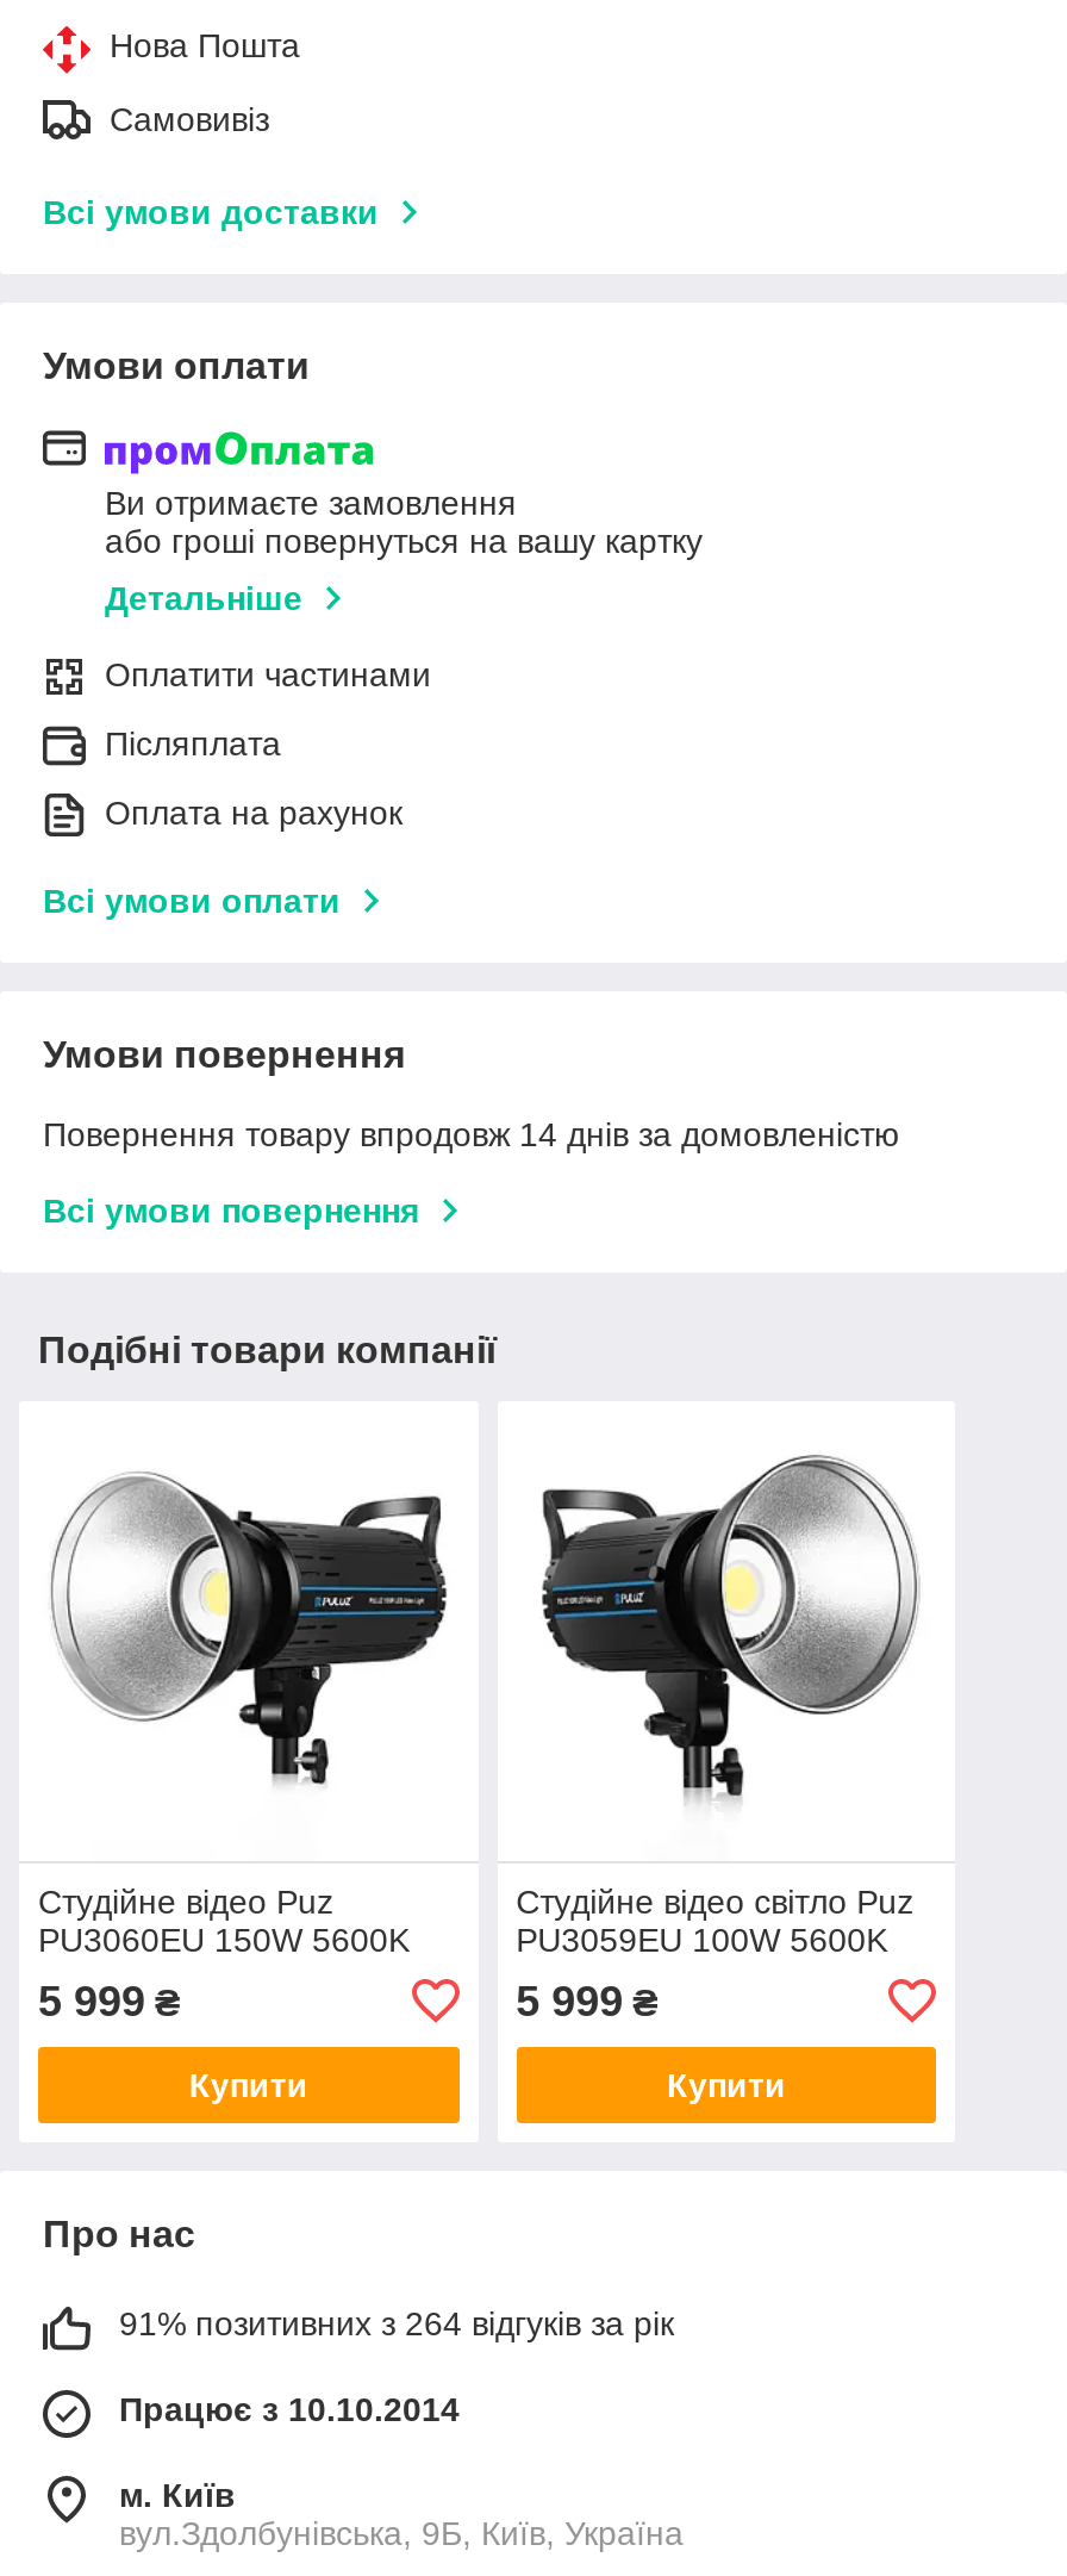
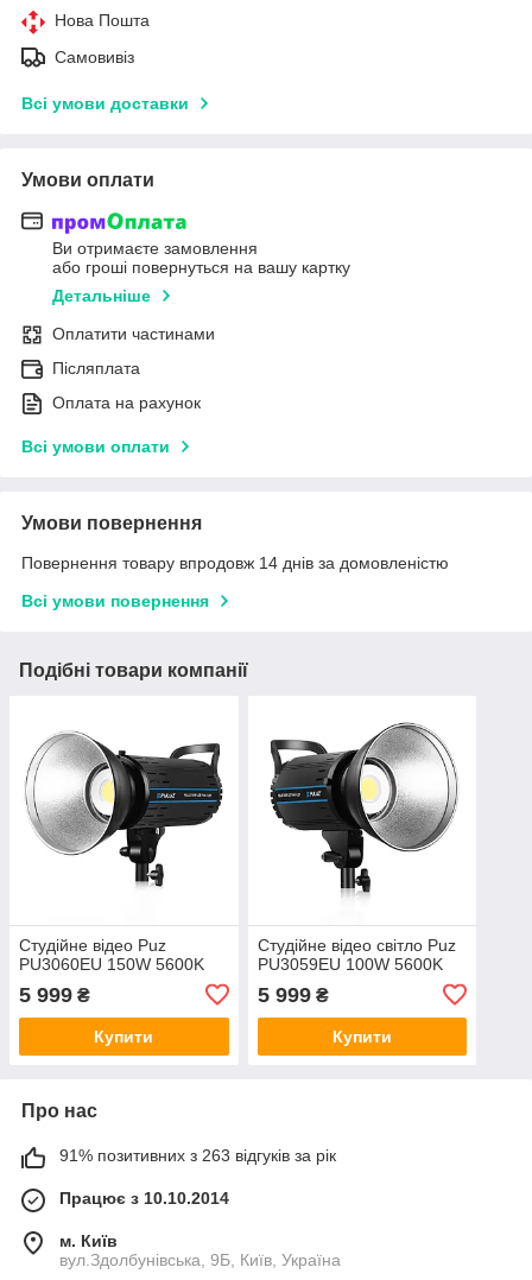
- 91% позитивних з 264 відгуків за рік
+ 91% позитивних з 263 відгуків за рік
